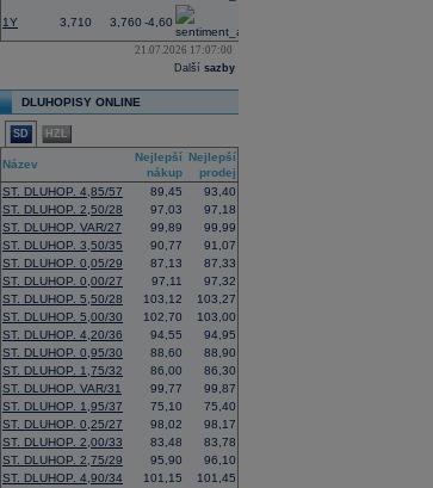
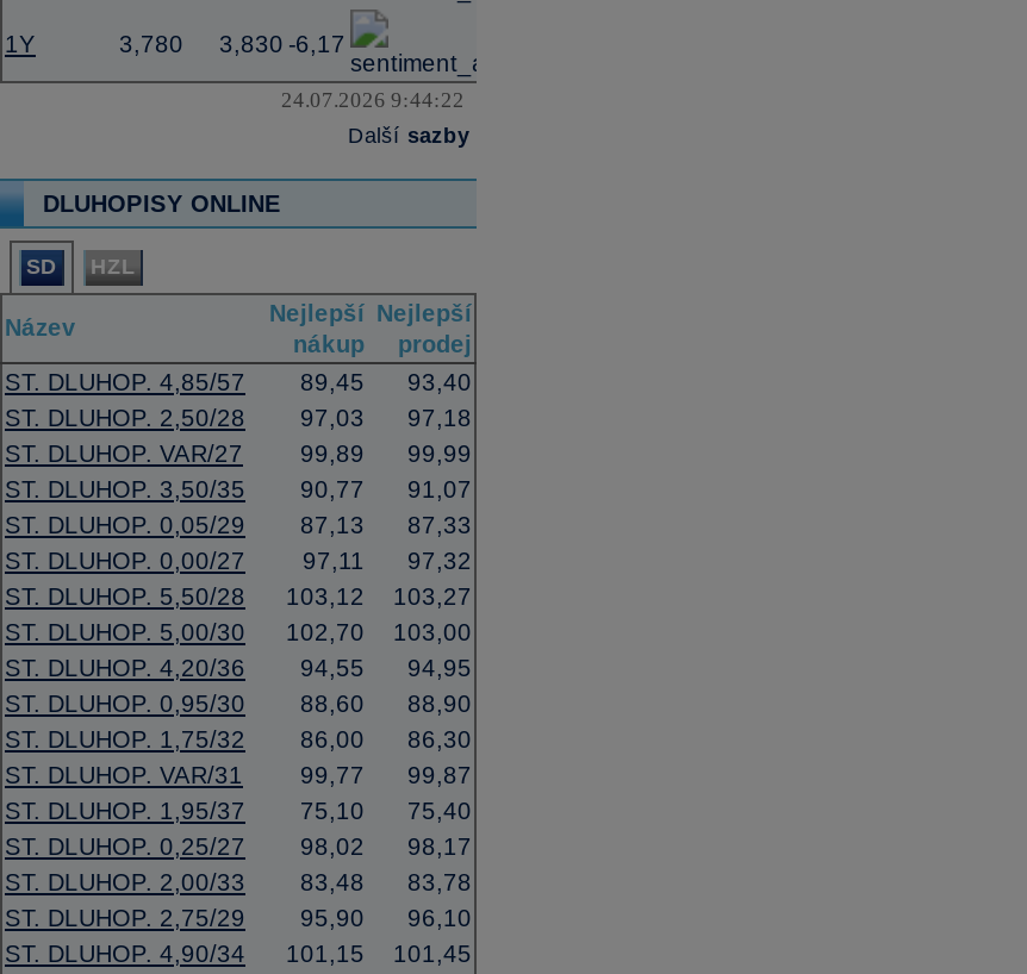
- 3,710
+ 3,780

- 3,760 -4,60
+ 3,830 -6,17

- 21.07.2026 17:07:00
+ 24.07.2026 9:44:22
